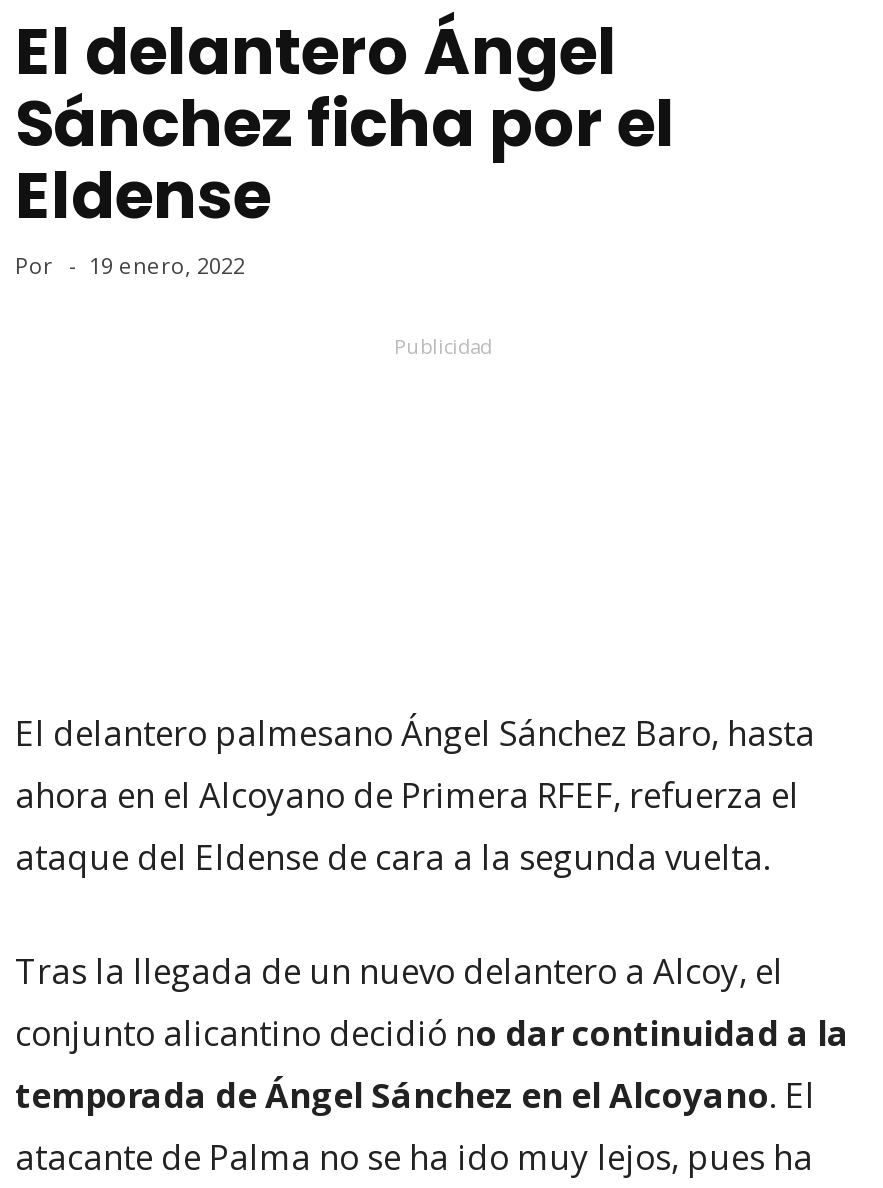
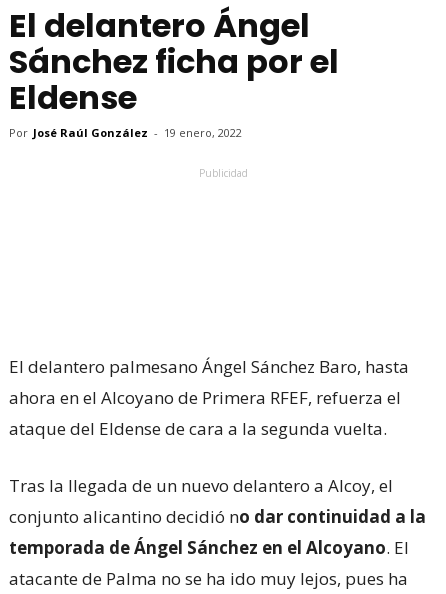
- Por - 19 enero, 2022
+ Por José Raúl González - 19 enero, 2022
